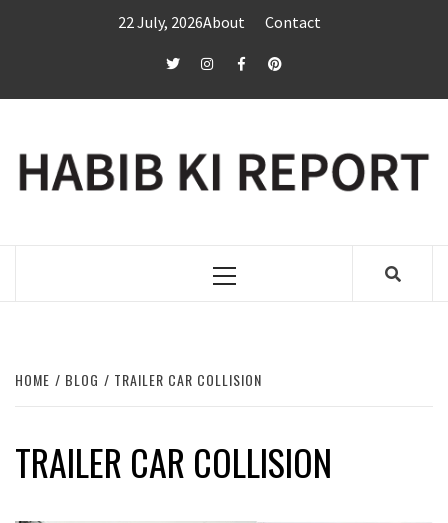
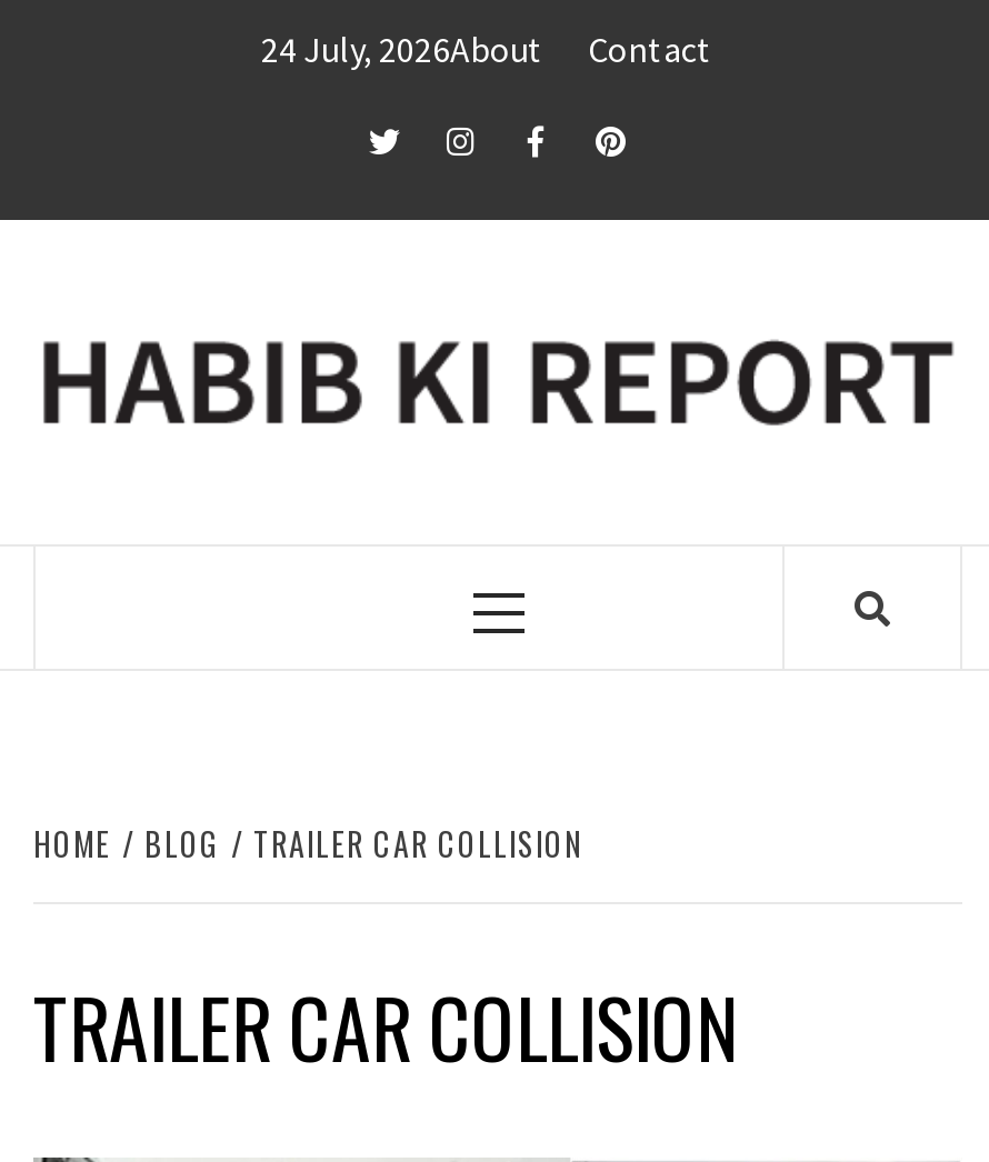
- 22 July, 2026About Contact
+ 24 July, 2026About Contact
